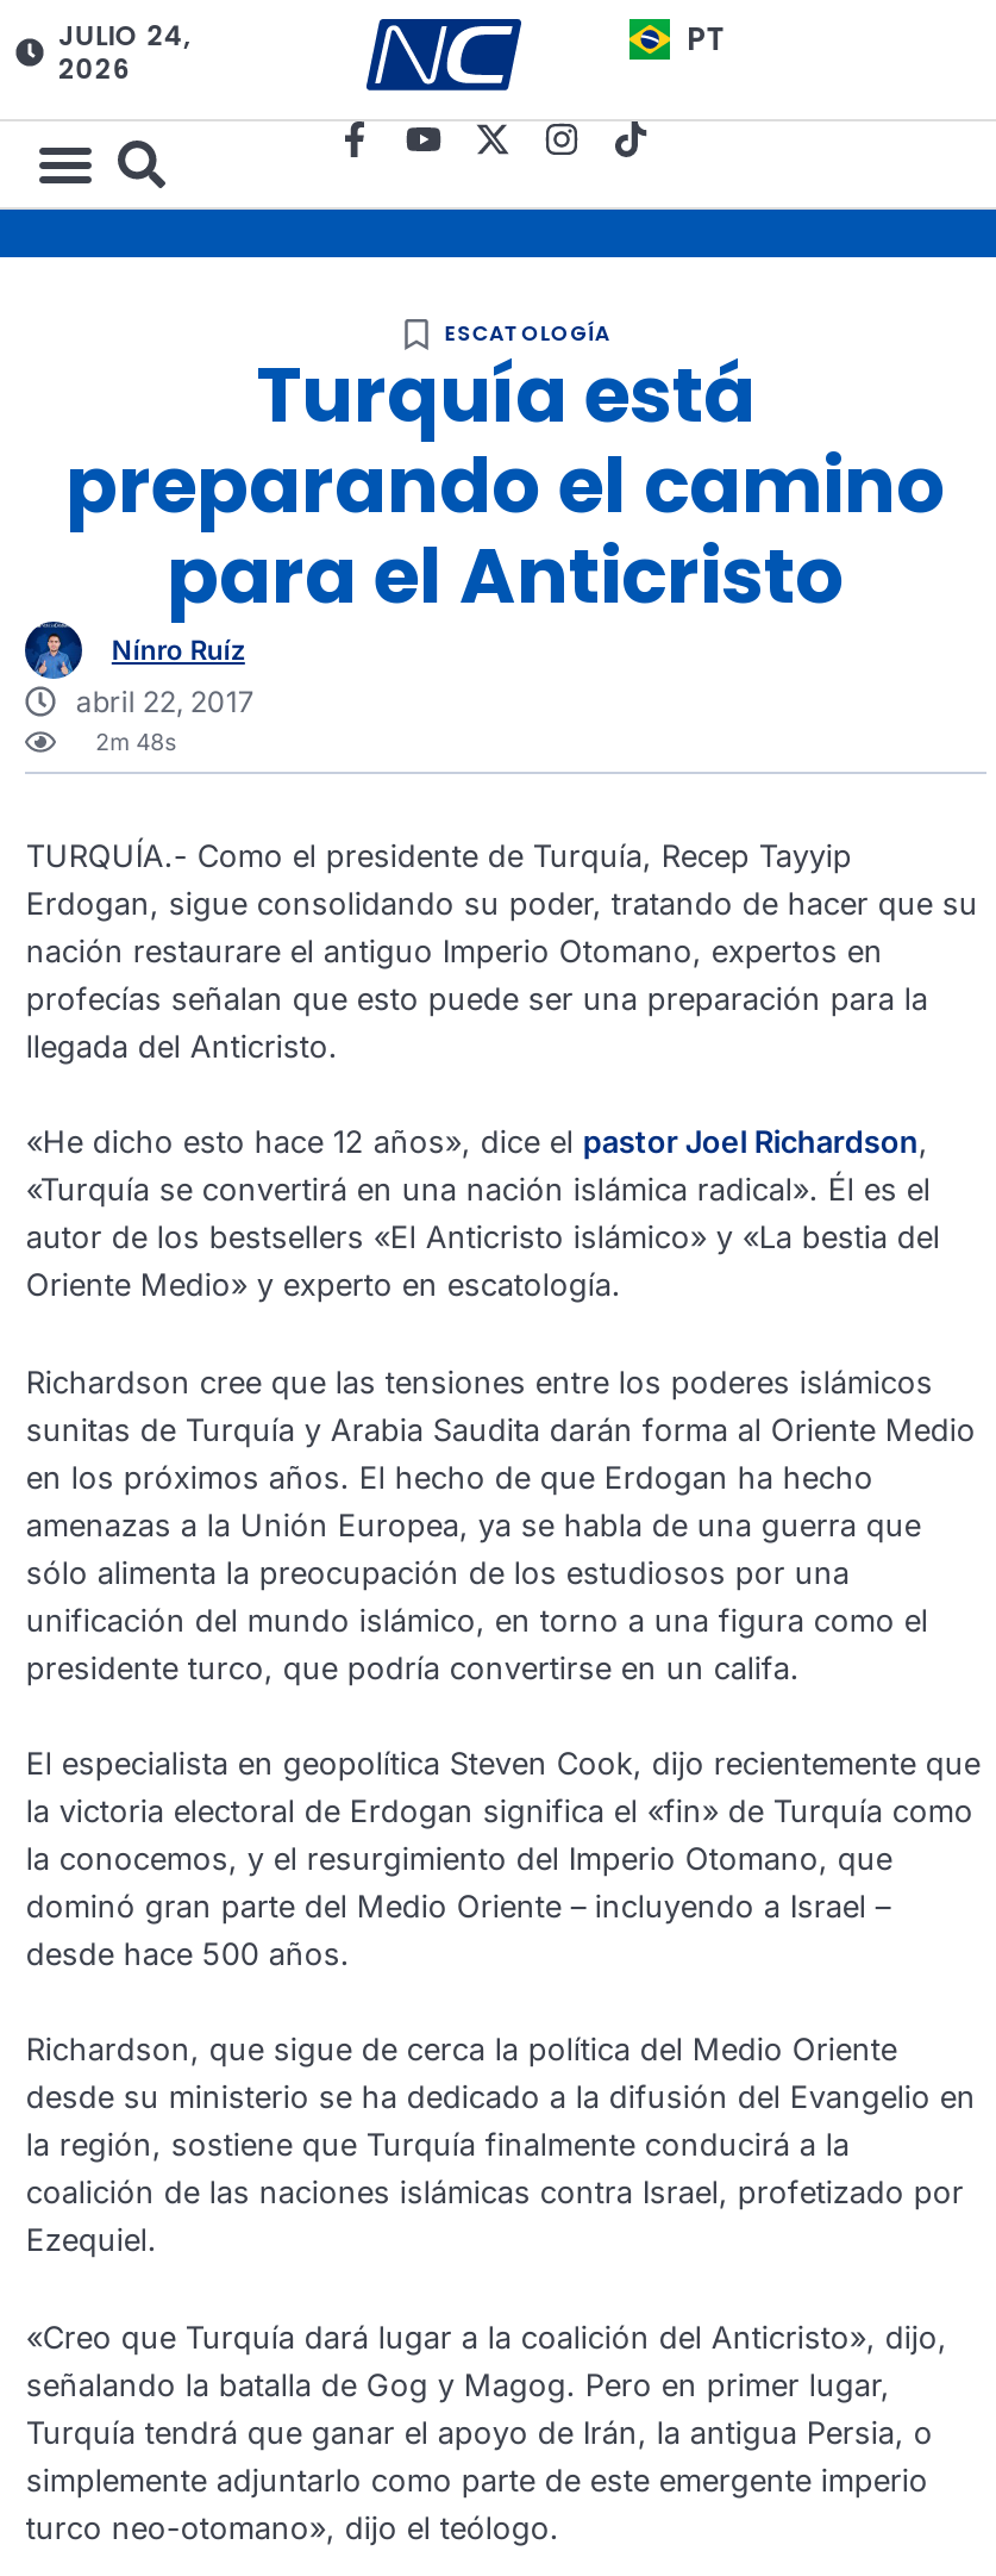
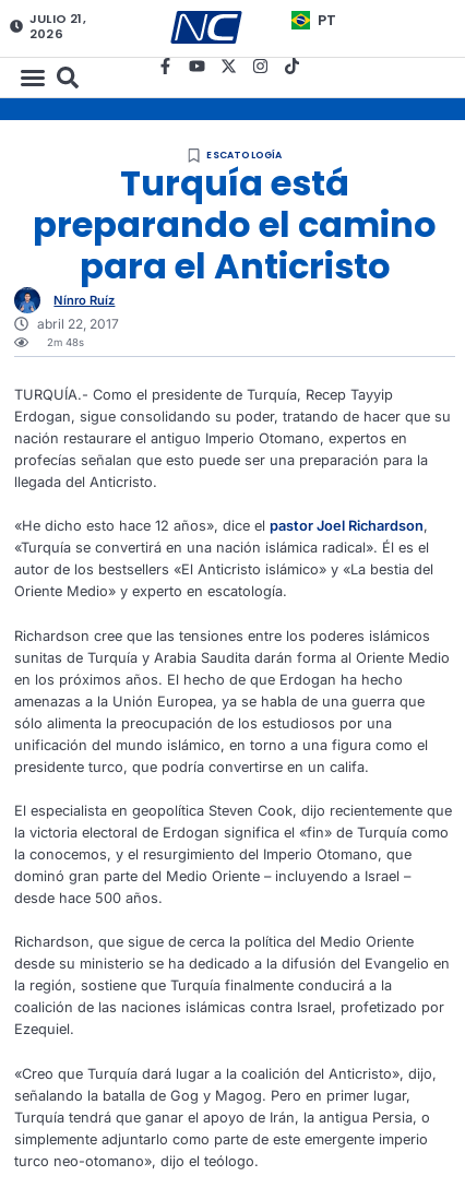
- JULIO 24,
+ JULIO 21,
